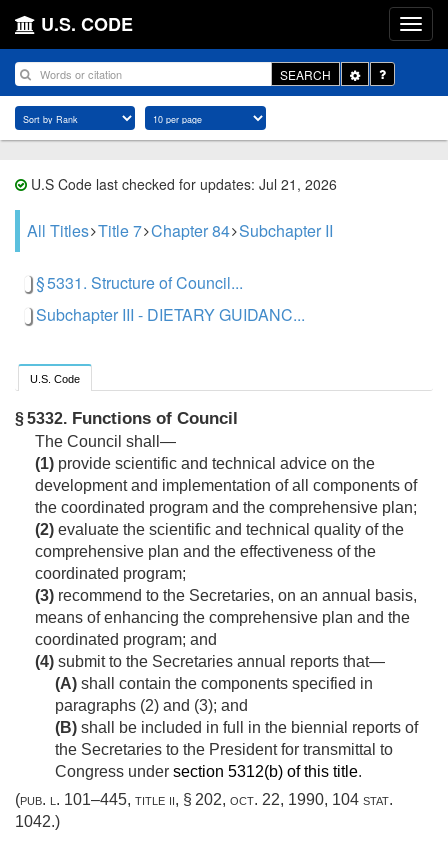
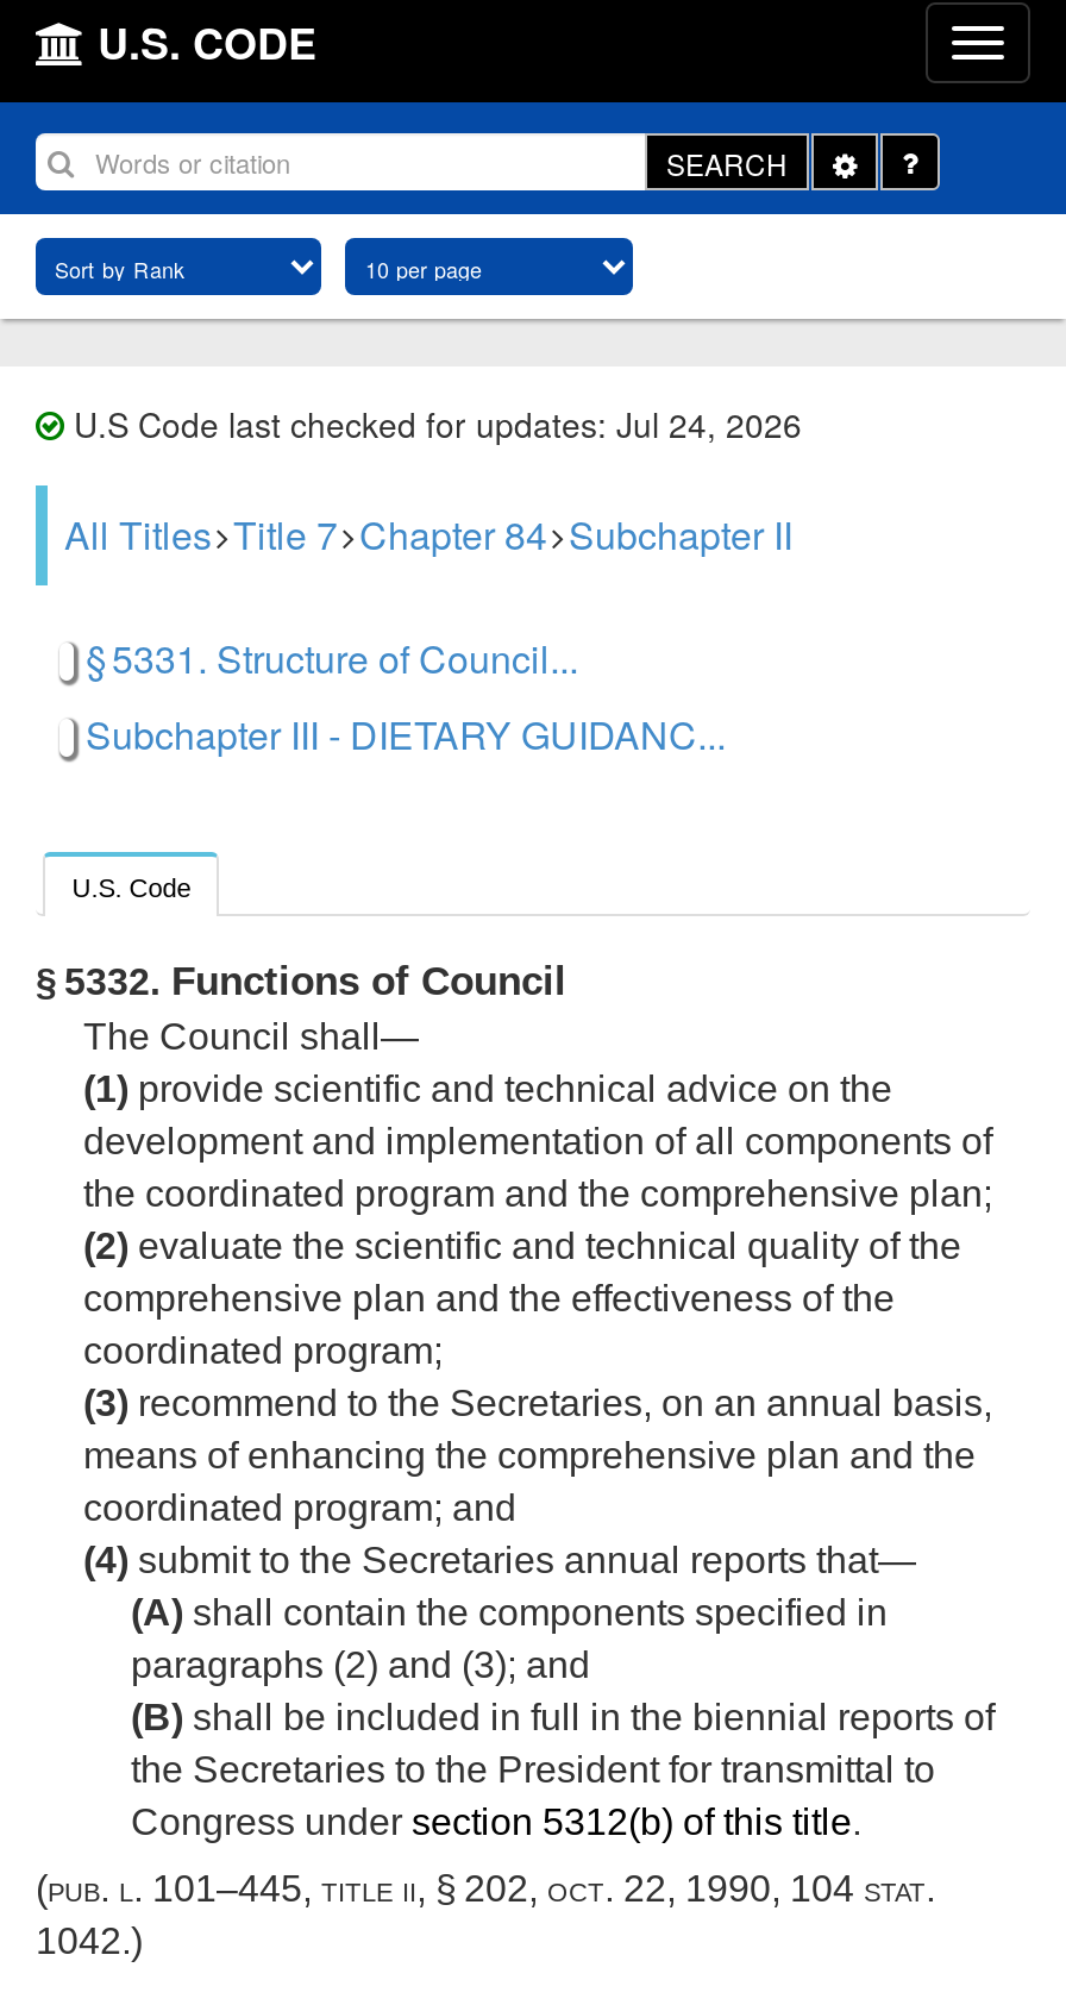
- U.S Code last checked for updates: Jul 21, 2026
+ U.S Code last checked for updates: Jul 24, 2026
